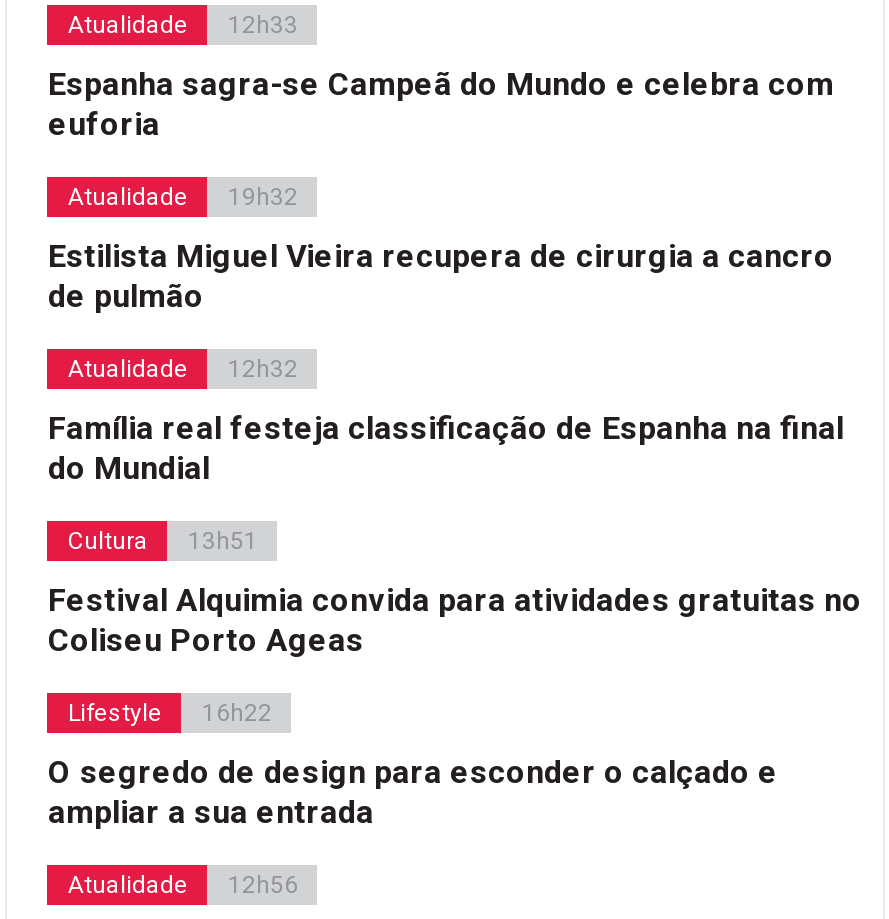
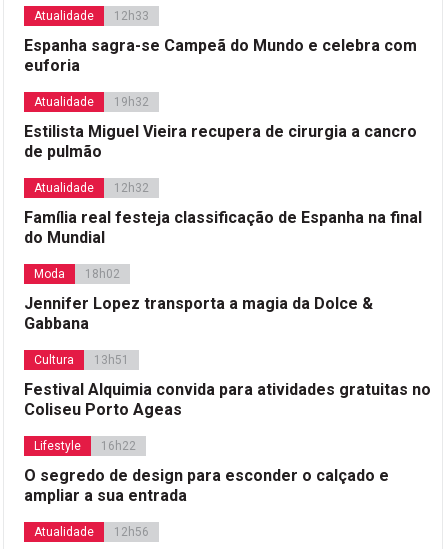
+ Moda
+ 18h02
+ Jennifer Lopez transporta a magia da Dolce &
+ Gabbana
